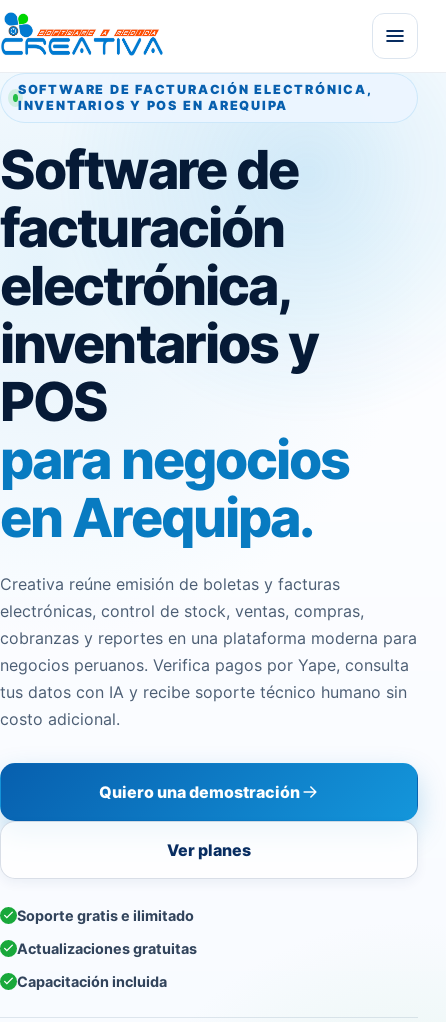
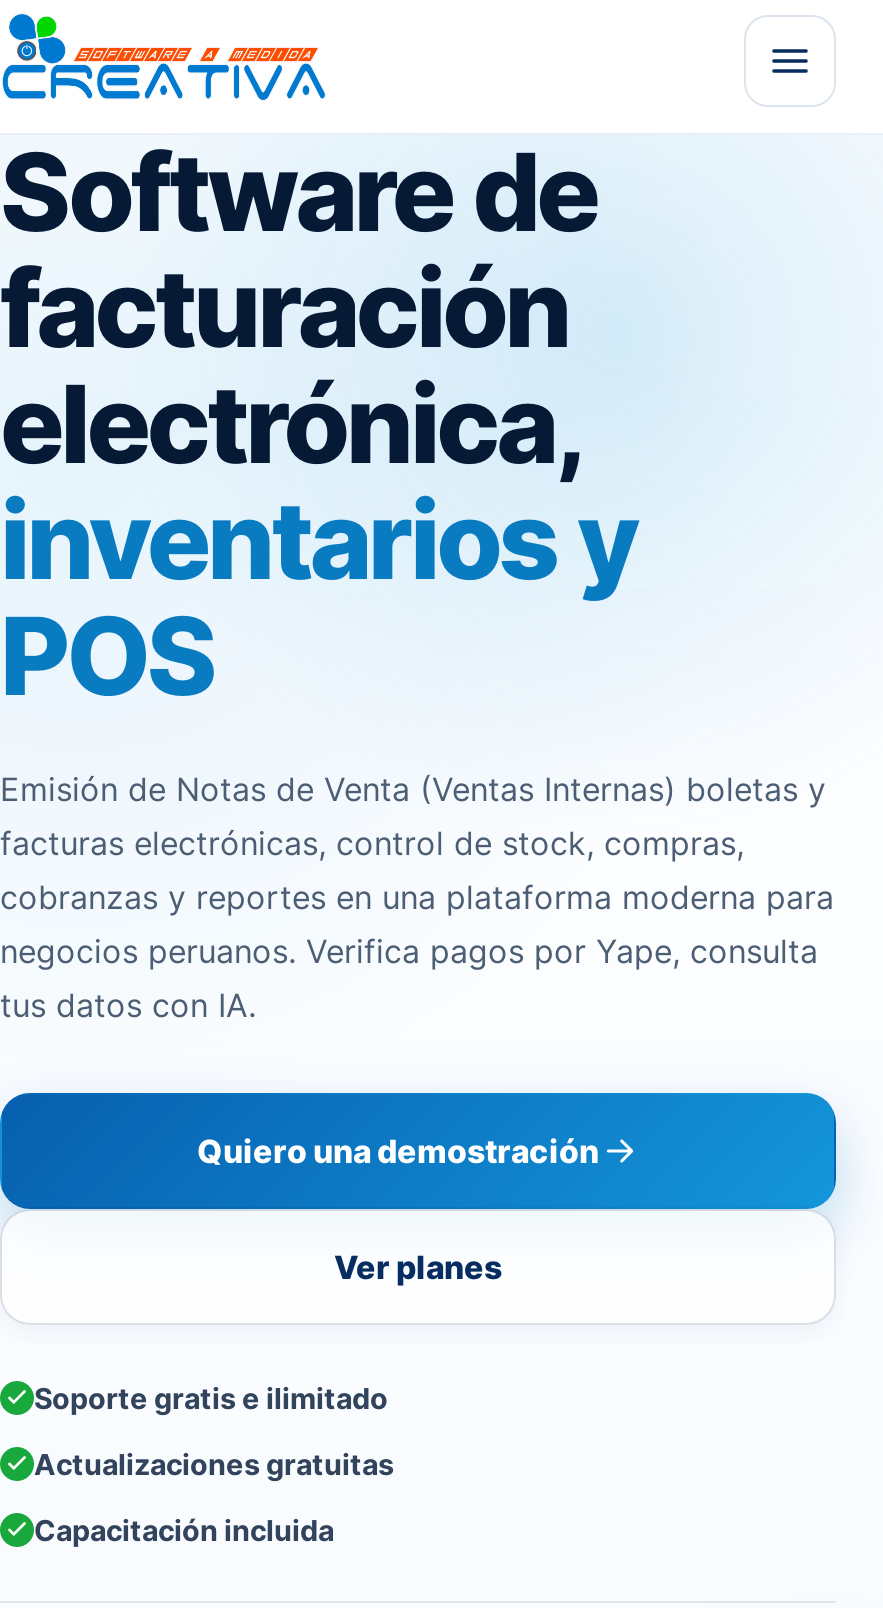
- SOFTWARE DE FACTURACIÓN ELECTRÓNICA,
- INVENTARIOS Y POS EN AREQUIPA

- para negocios
- en Arequipa.
- Creativa reúne emisión de boletas y facturas
- electrónicas, control de stock, ventas, compras,
+ Emisión de Notas de Venta (Ventas Internas) boletas y
+ facturas electrónicas, control de stock, compras,

- tus datos con IA y recibe soporte técnico humano sin
- costo adicional.
+ tus datos con IA.
